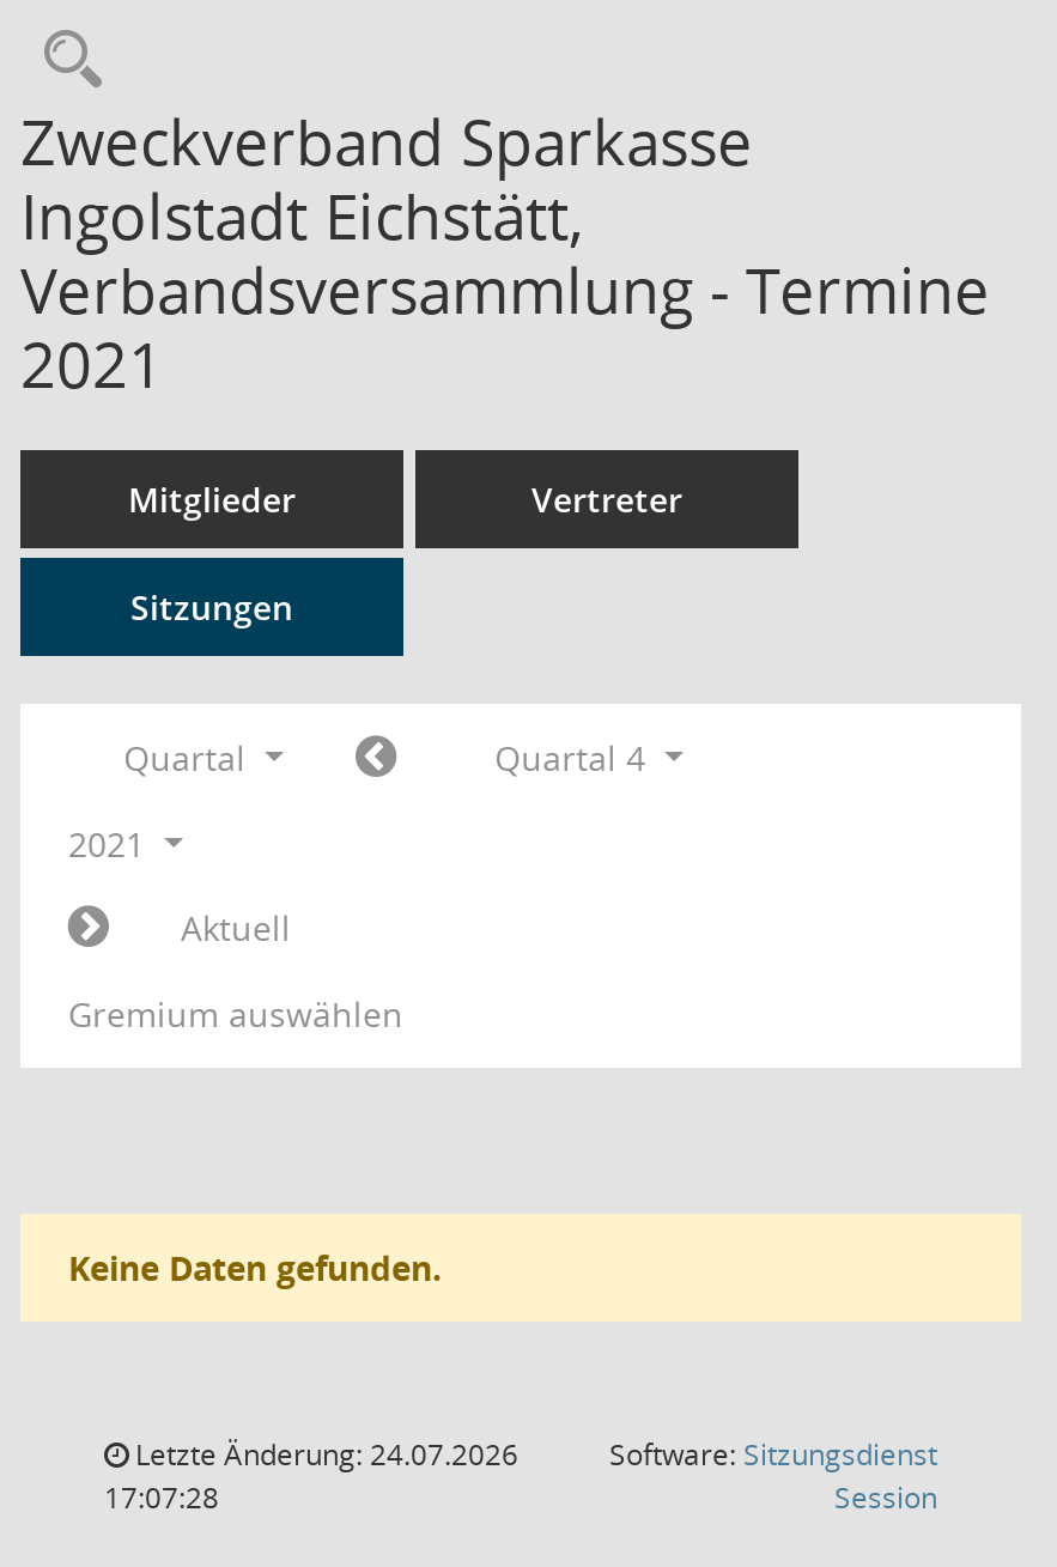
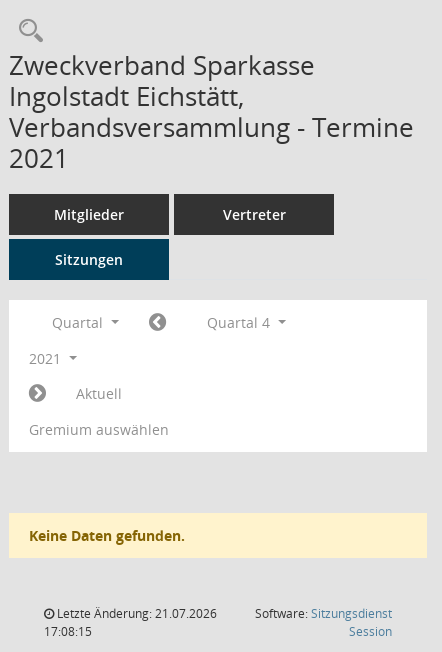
- Letzte Änderung: 24.07.2026
+ Letzte Änderung: 21.07.2026

- 17:07:28
+ 17:08:15
